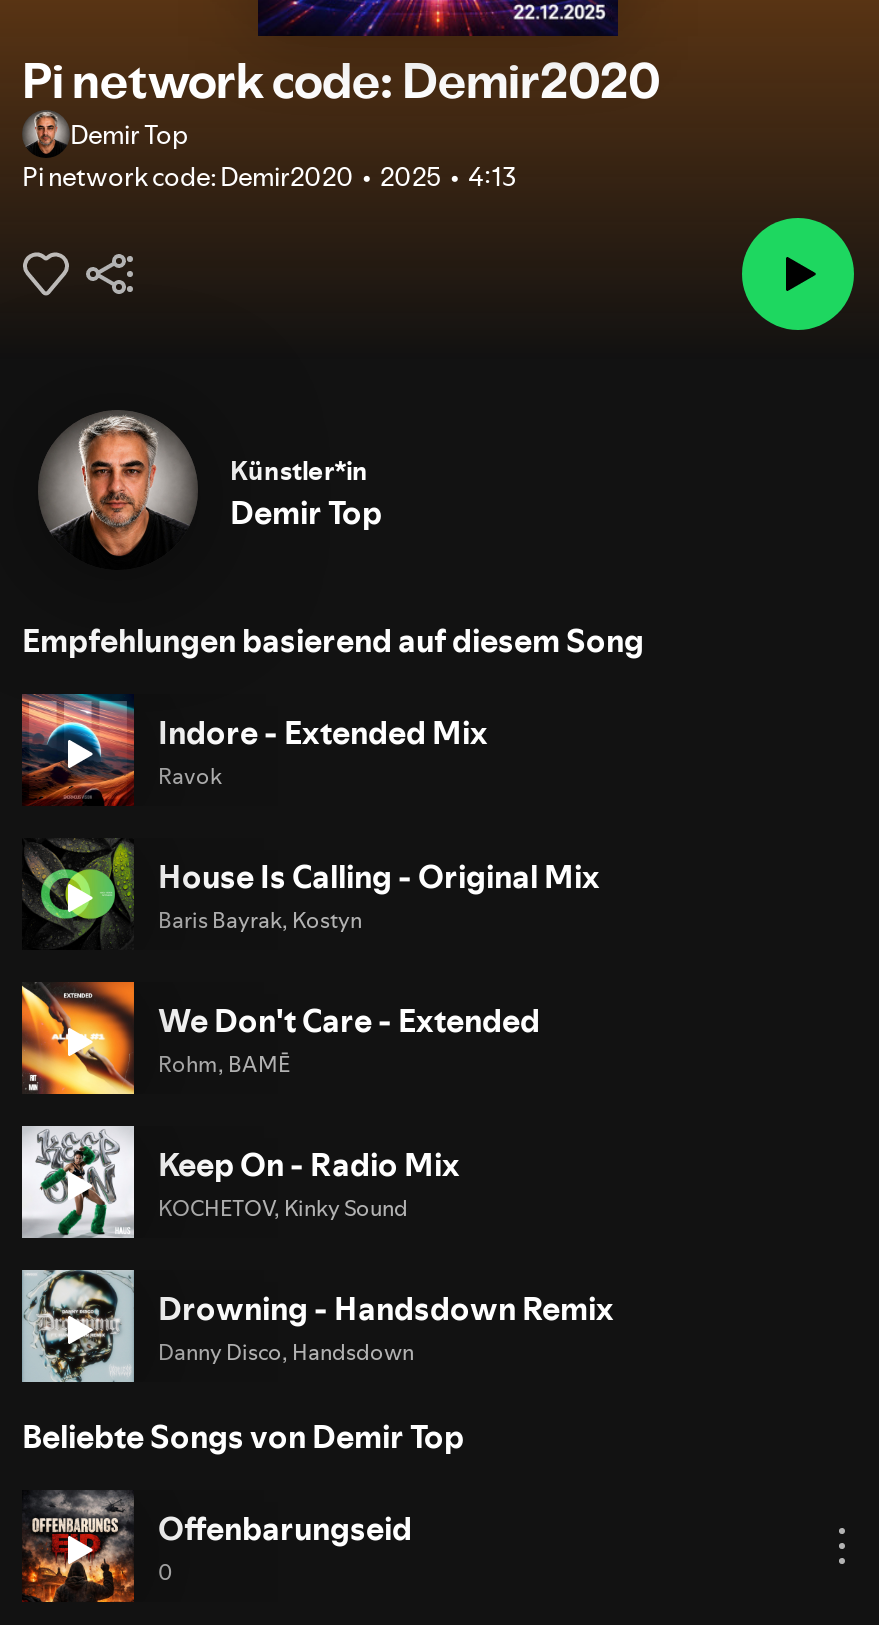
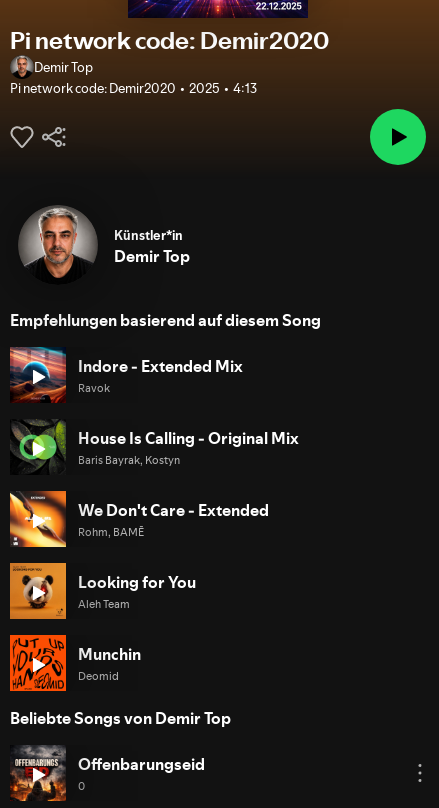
- [image]
- Keep On - Radio Mix
- KOCHETOV, Kinky Sound
+ [image]
+ Looking for You
+ Aleh Team

- [image]
- Drowning - Handsdown Remix
- Danny Disco, Handsdown
+ [image]
+ Munchin
+ Deomid
